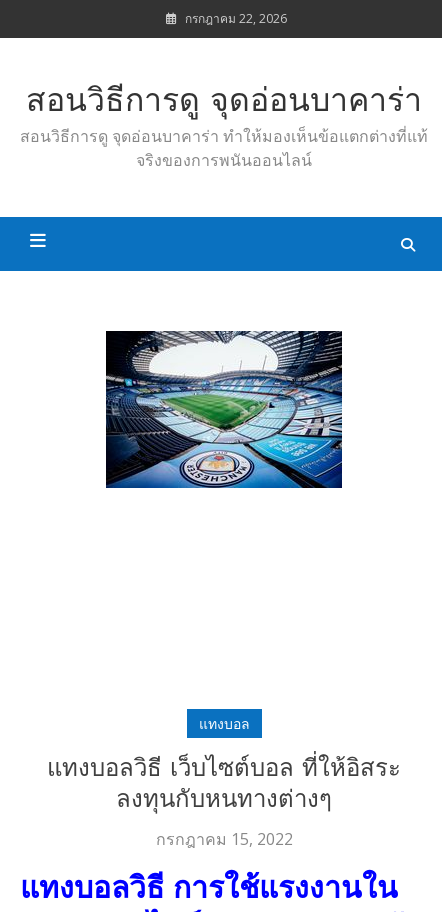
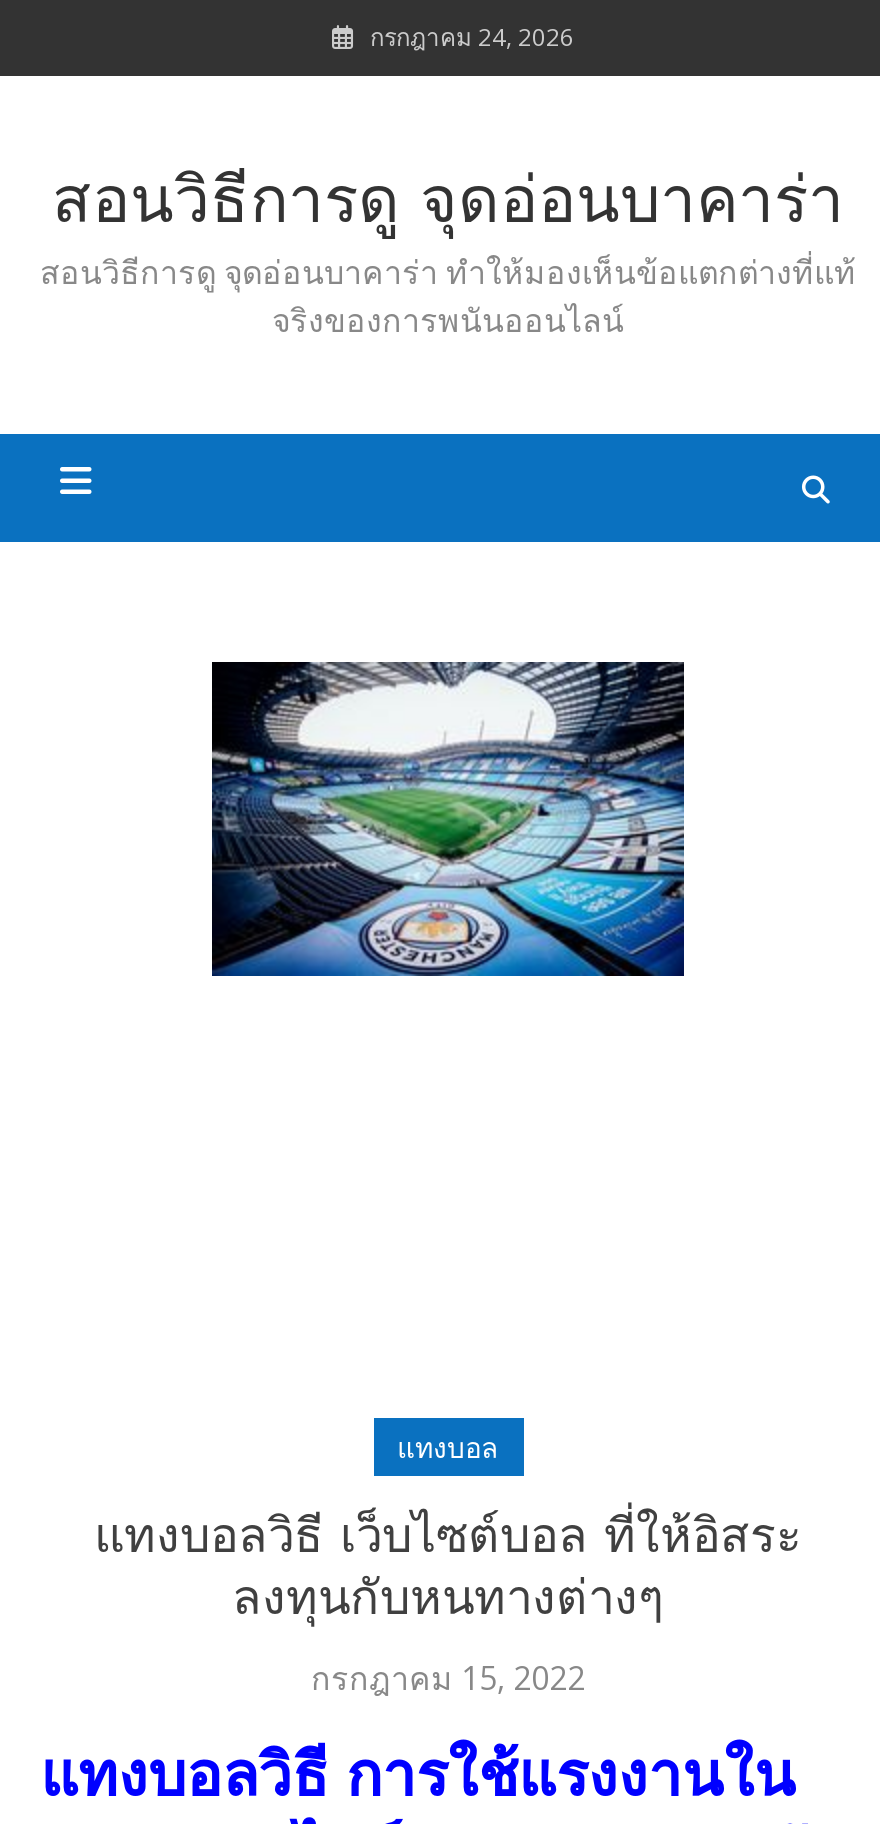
- กรกฎาคม 22, 2026
+ กรกฎาคม 24, 2026
